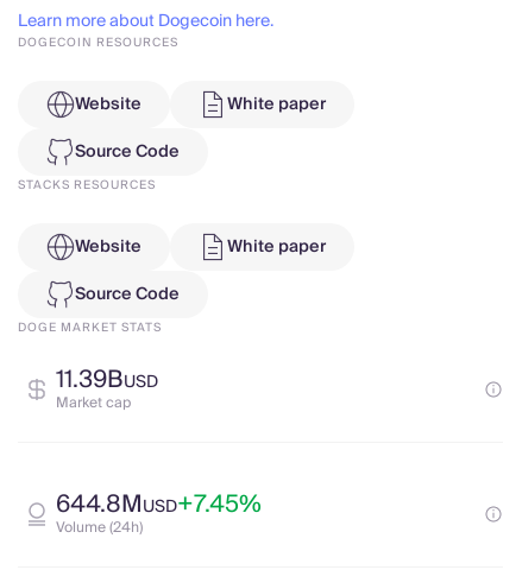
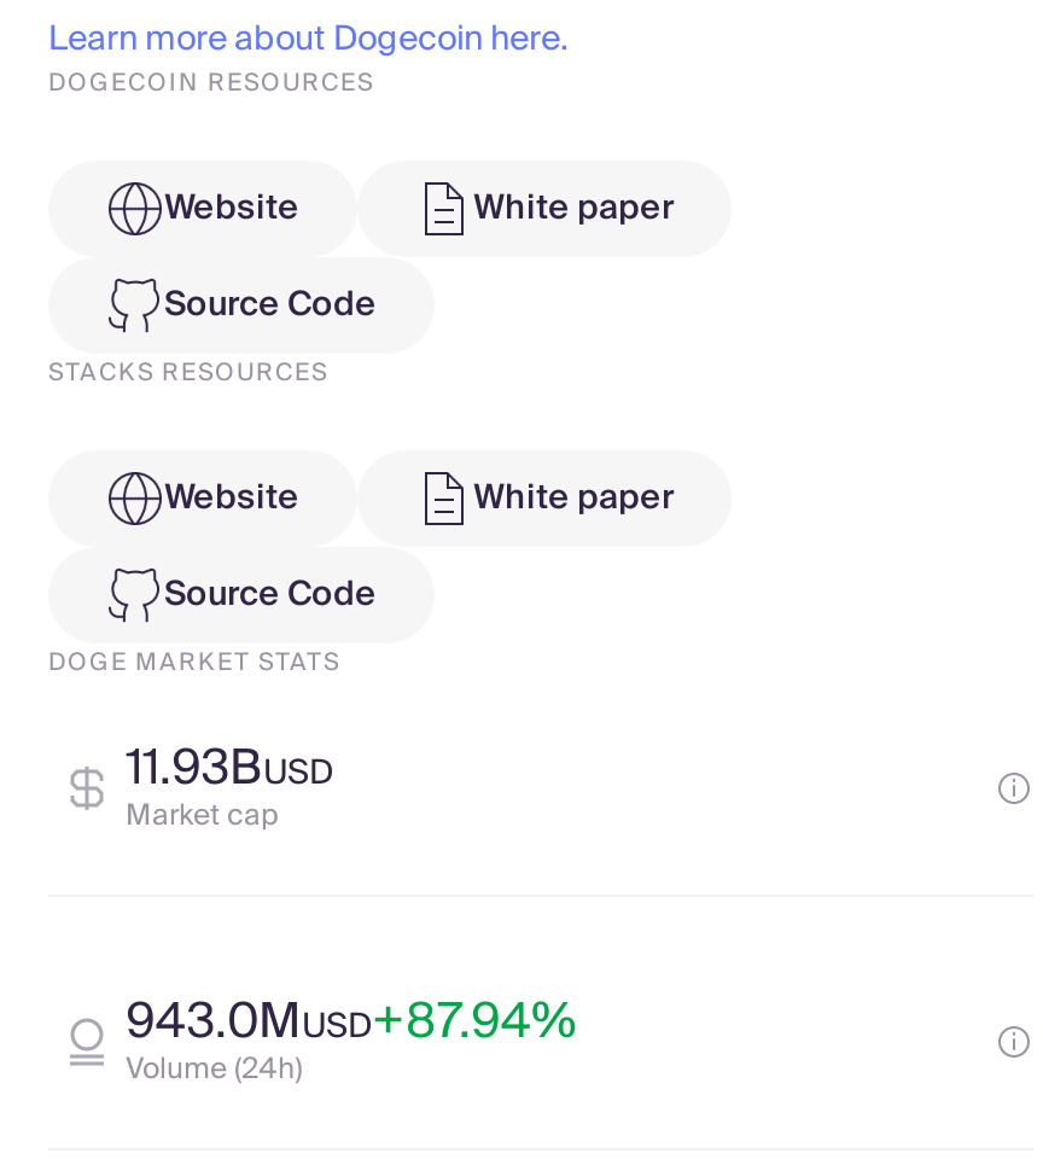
- 11.39BUSD
+ 11.93BUSD

- 644.8MUSD+7.45%
+ 943.0MUSD+87.94%
